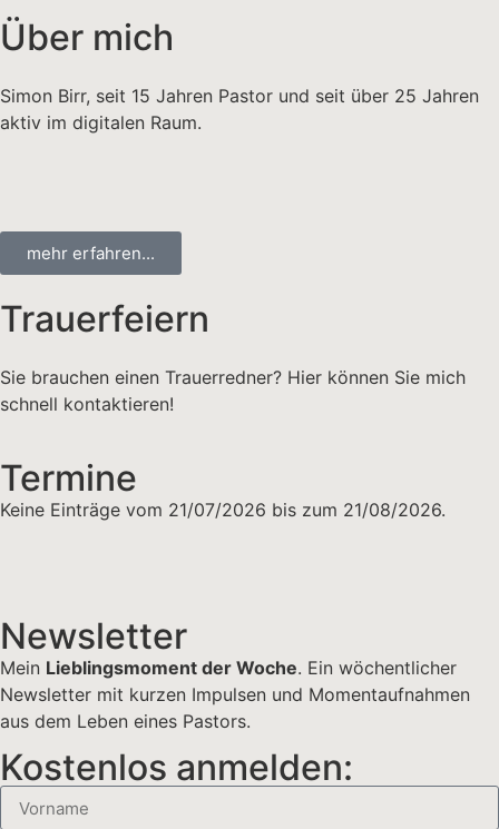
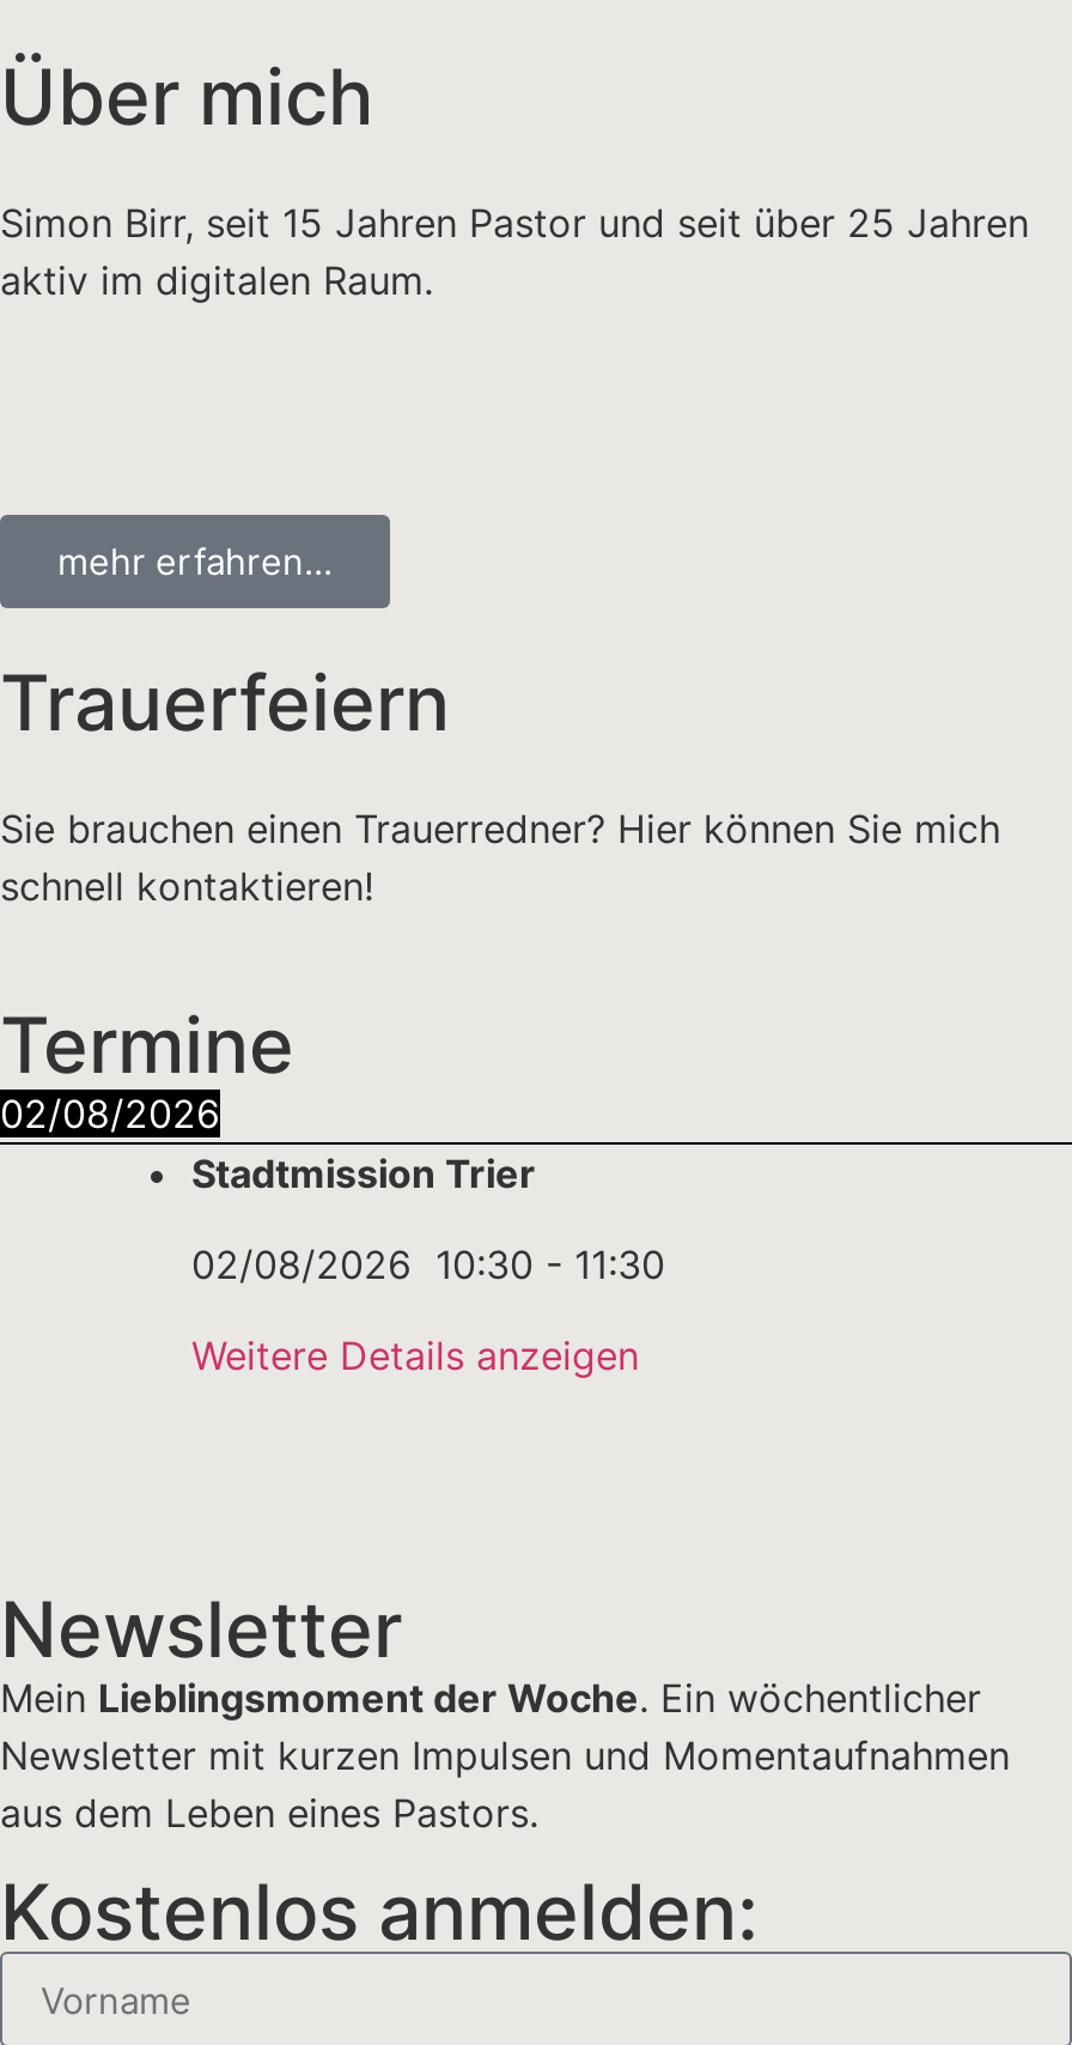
- Keine Einträge vom 21/07/2026 bis zum 21/08/2026.
+ 02/08/2026
+ Stadtmission Trier
+ 02/08/2026 10:30 - 11:30
+ Weitere Details anzeigen
